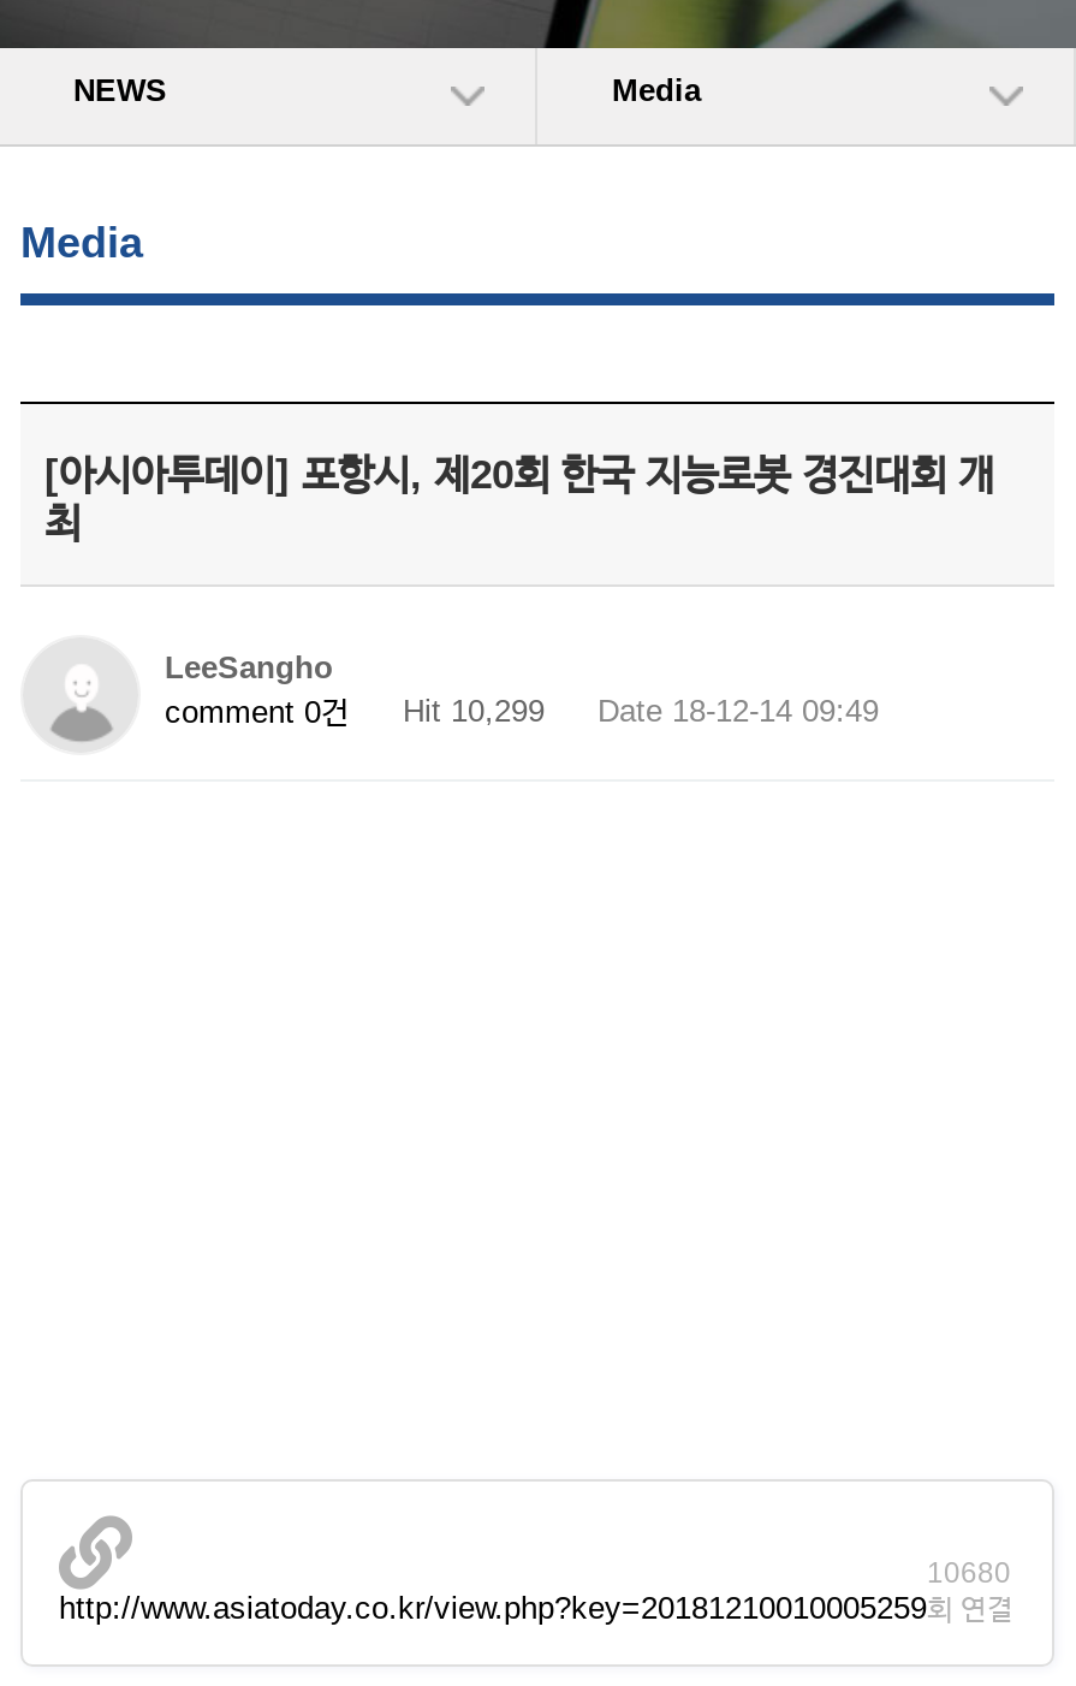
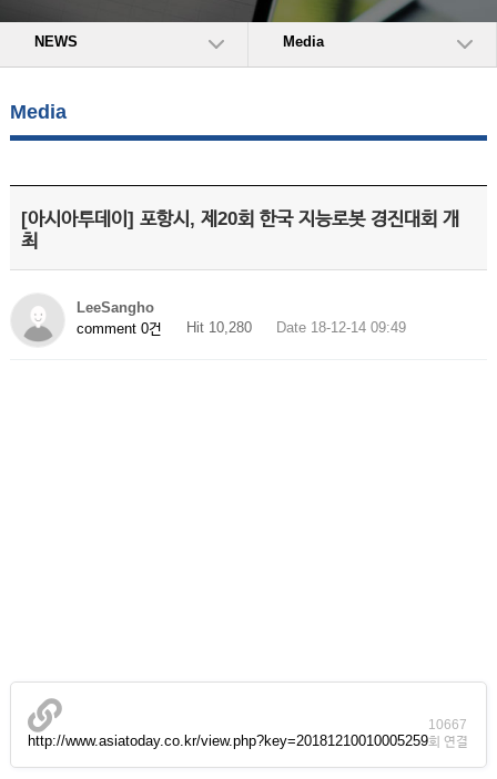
- comment 0건 Hit 10,299 Date 18-12-14 09:49
+ comment 0건 Hit 10,280 Date 18-12-14 09:49

- 10680
+ 10667
